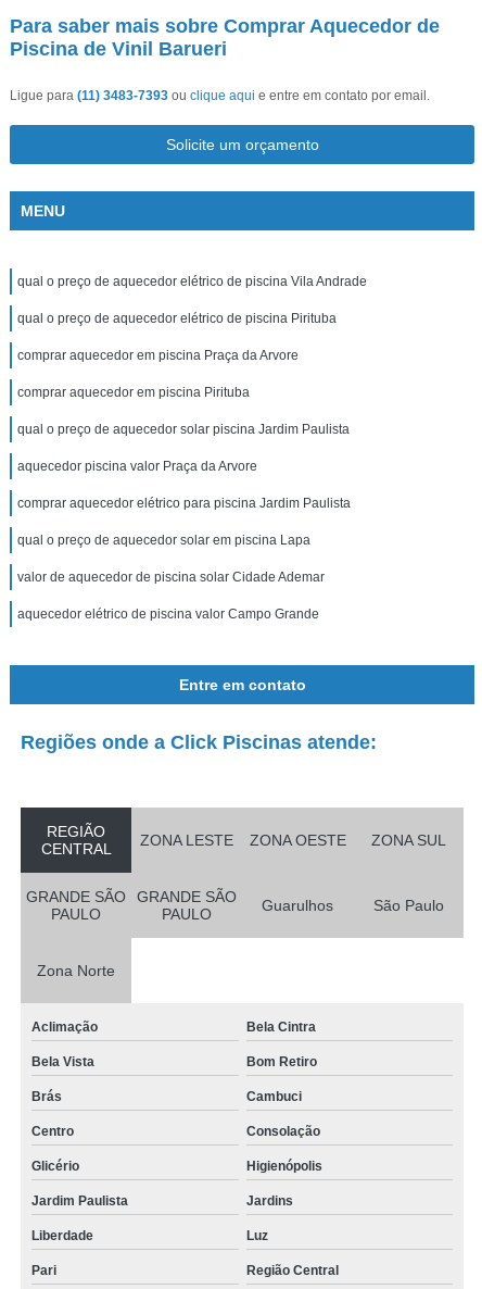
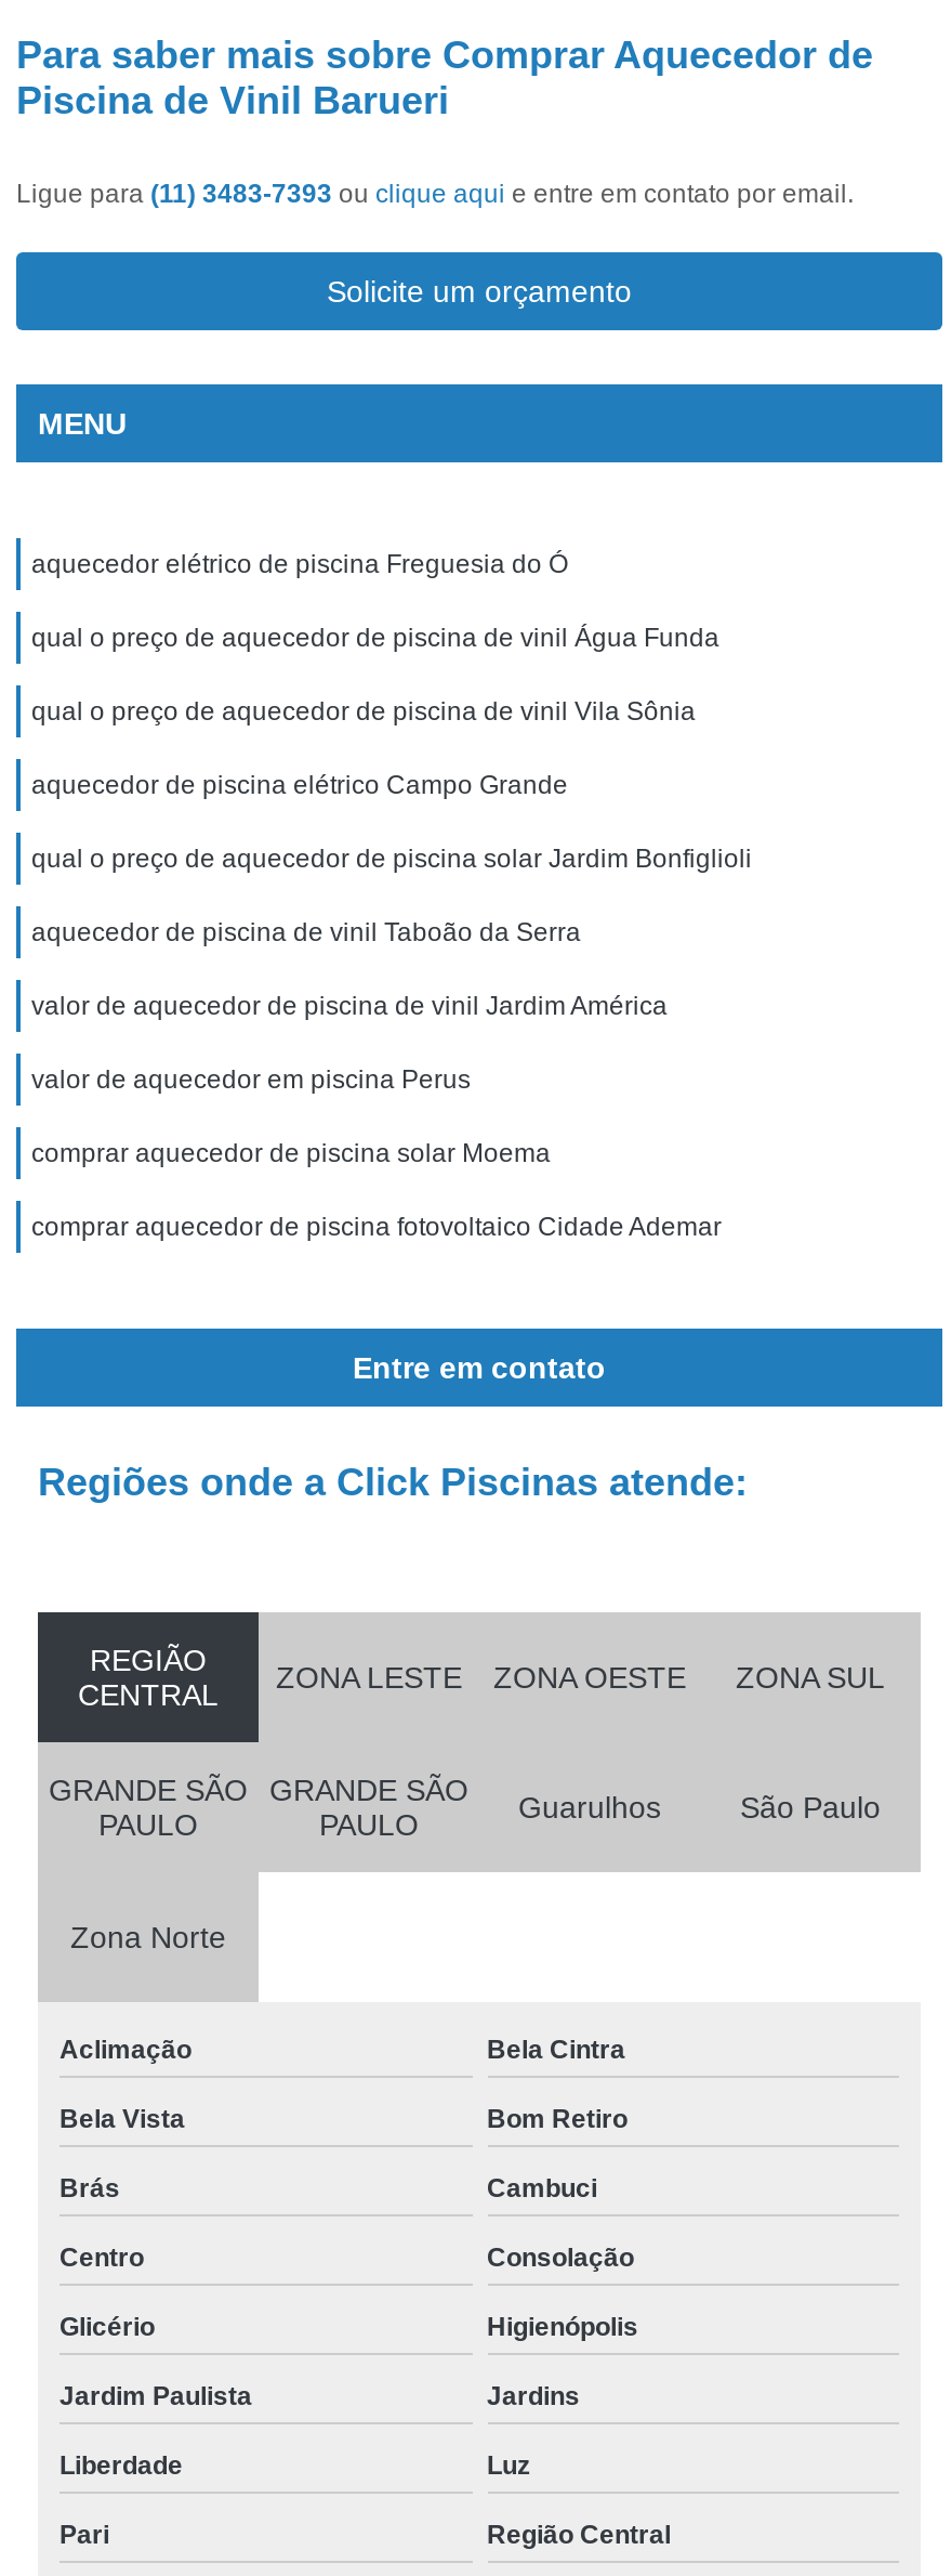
- qual o preço de aquecedor elétrico de piscina Vila Andrade
+ aquecedor elétrico de piscina Freguesia do Ó

- qual o preço de aquecedor elétrico de piscina Pirituba
+ qual o preço de aquecedor de piscina de vinil Água Funda

- comprar aquecedor em piscina Praça da Arvore
+ qual o preço de aquecedor de piscina de vinil Vila Sônia

- comprar aquecedor em piscina Pirituba
+ aquecedor de piscina elétrico Campo Grande

- qual o preço de aquecedor solar piscina Jardim Paulista
+ qual o preço de aquecedor de piscina solar Jardim Bonfiglioli

- aquecedor piscina valor Praça da Arvore
+ aquecedor de piscina de vinil Taboão da Serra

- comprar aquecedor elétrico para piscina Jardim Paulista
+ valor de aquecedor de piscina de vinil Jardim América

- qual o preço de aquecedor solar em piscina Lapa
+ valor de aquecedor em piscina Perus

- valor de aquecedor de piscina solar Cidade Ademar
+ comprar aquecedor de piscina solar Moema

- aquecedor elétrico de piscina valor Campo Grande
+ comprar aquecedor de piscina fotovoltaico Cidade Ademar
